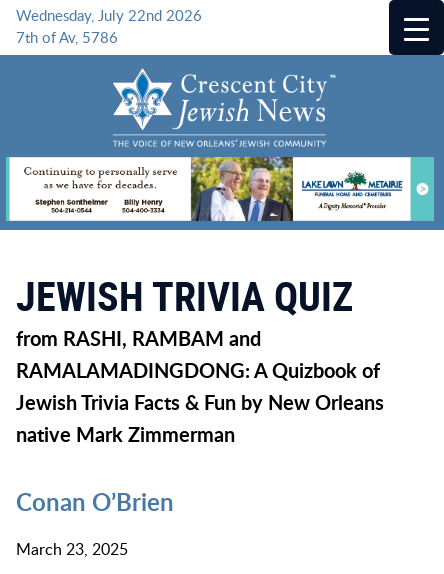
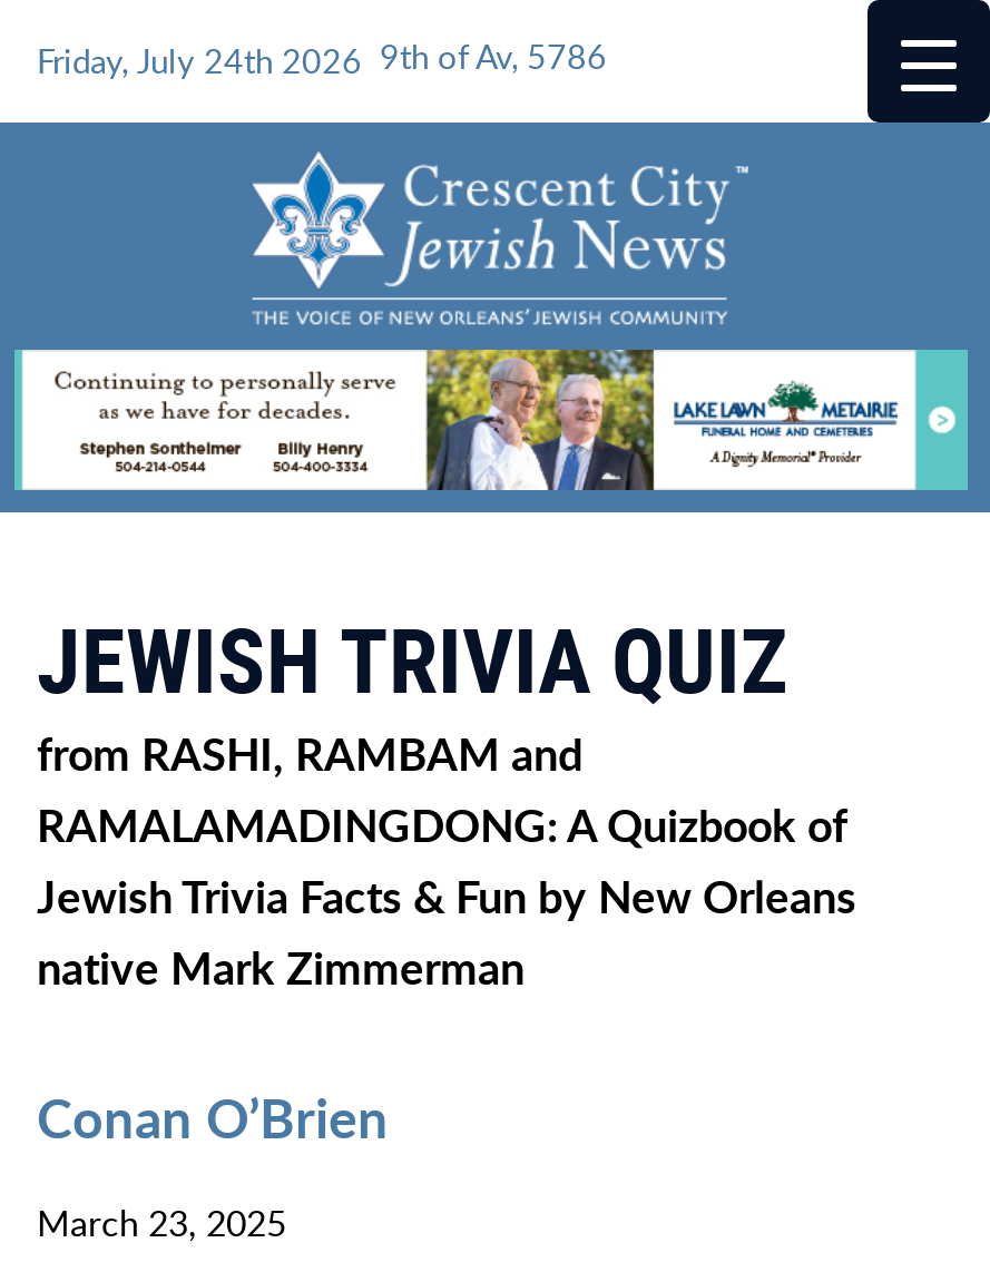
- Wednesday, July 22nd 2026
- 7th of Av, 5786
+ Friday, July 24th 2026 9th of Av, 5786
